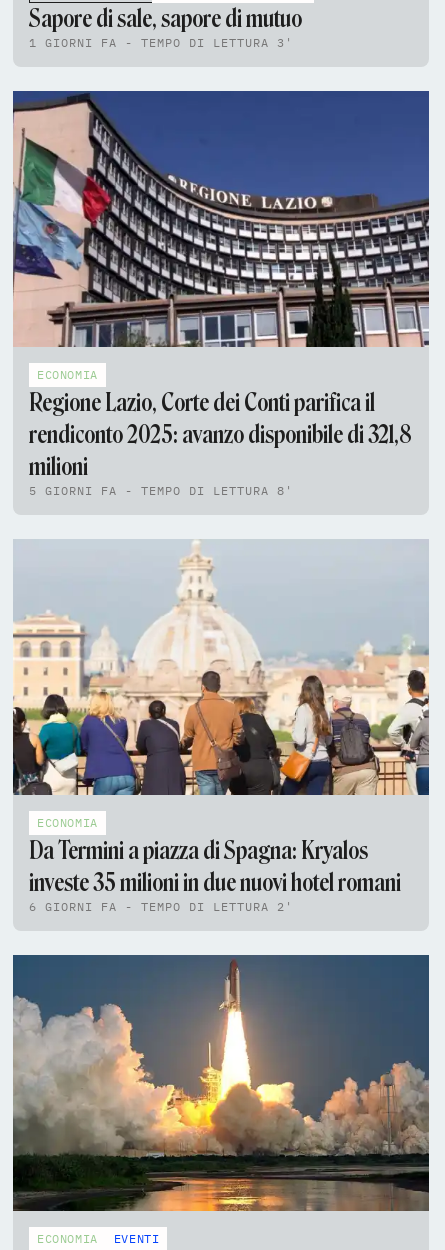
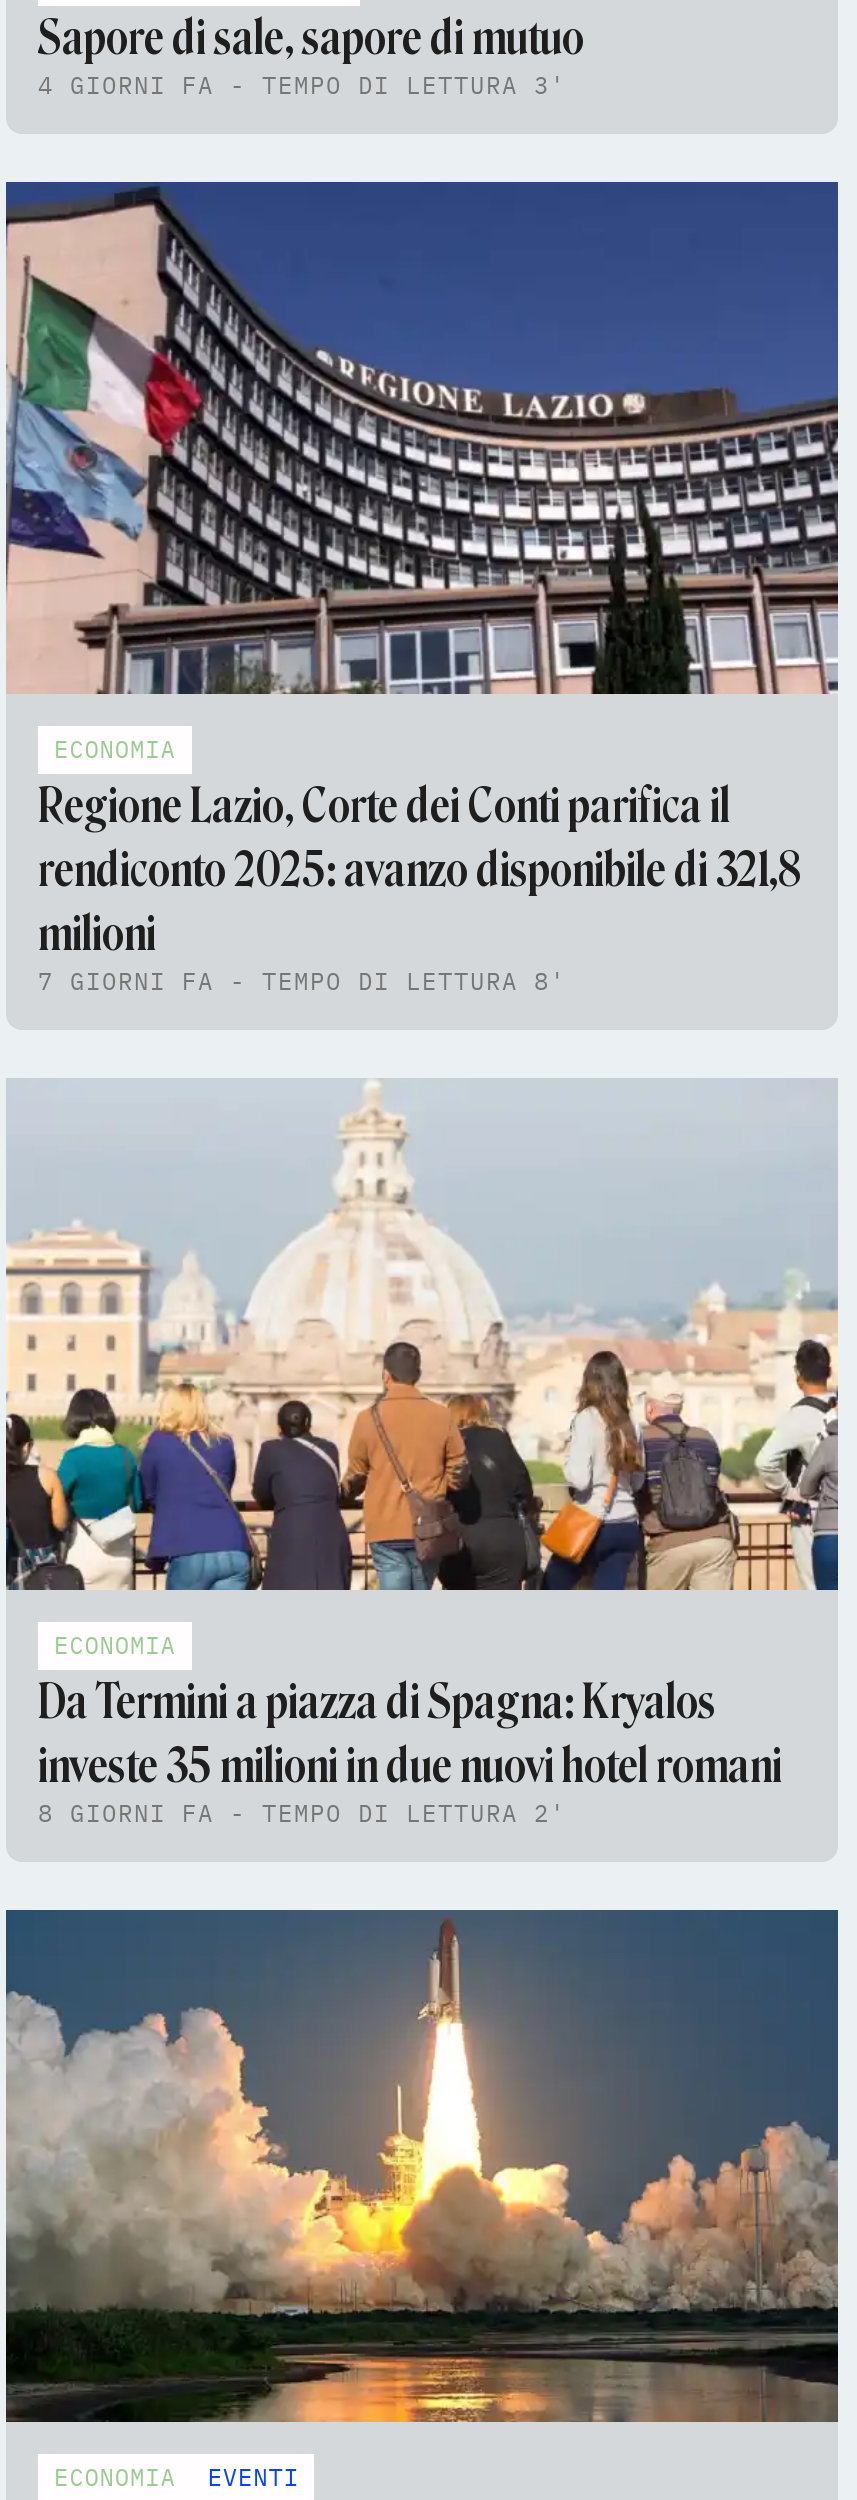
- 1 GIORNI FA - TEMPO DI LETTURA 3'
+ 4 GIORNI FA - TEMPO DI LETTURA 3'

- 5 GIORNI FA - TEMPO DI LETTURA 8'
+ 7 GIORNI FA - TEMPO DI LETTURA 8'

- 6 GIORNI FA - TEMPO DI LETTURA 2'
+ 8 GIORNI FA - TEMPO DI LETTURA 2'
